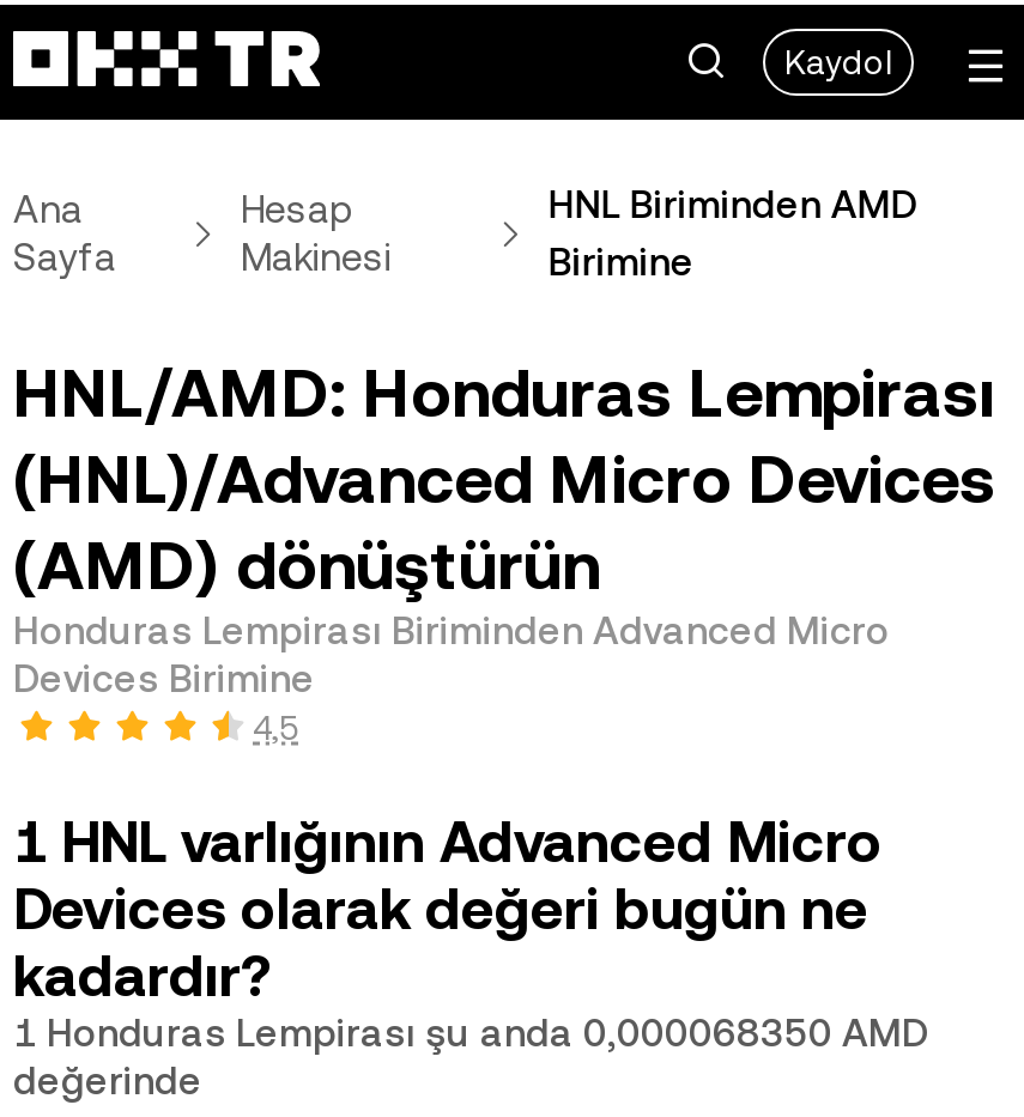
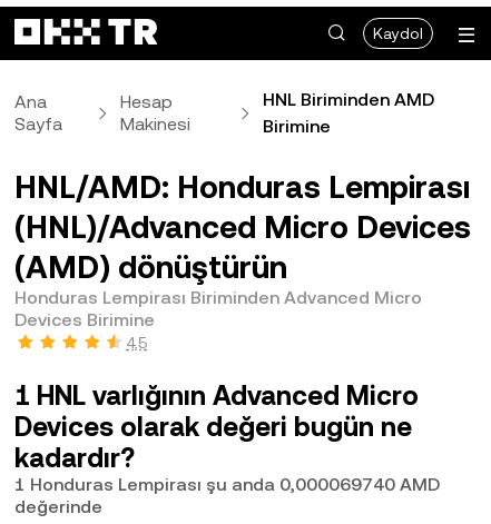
- 1 Honduras Lempirası şu anda 0,000068350 AMD
+ 1 Honduras Lempirası şu anda 0,000069740 AMD
